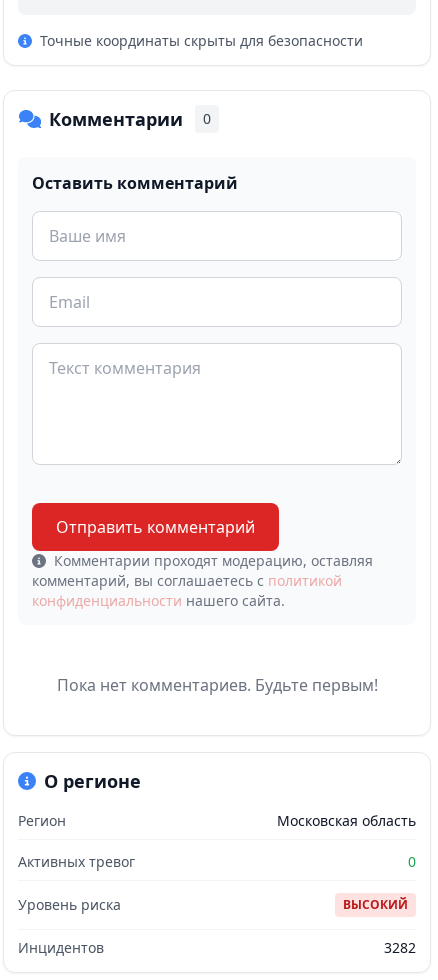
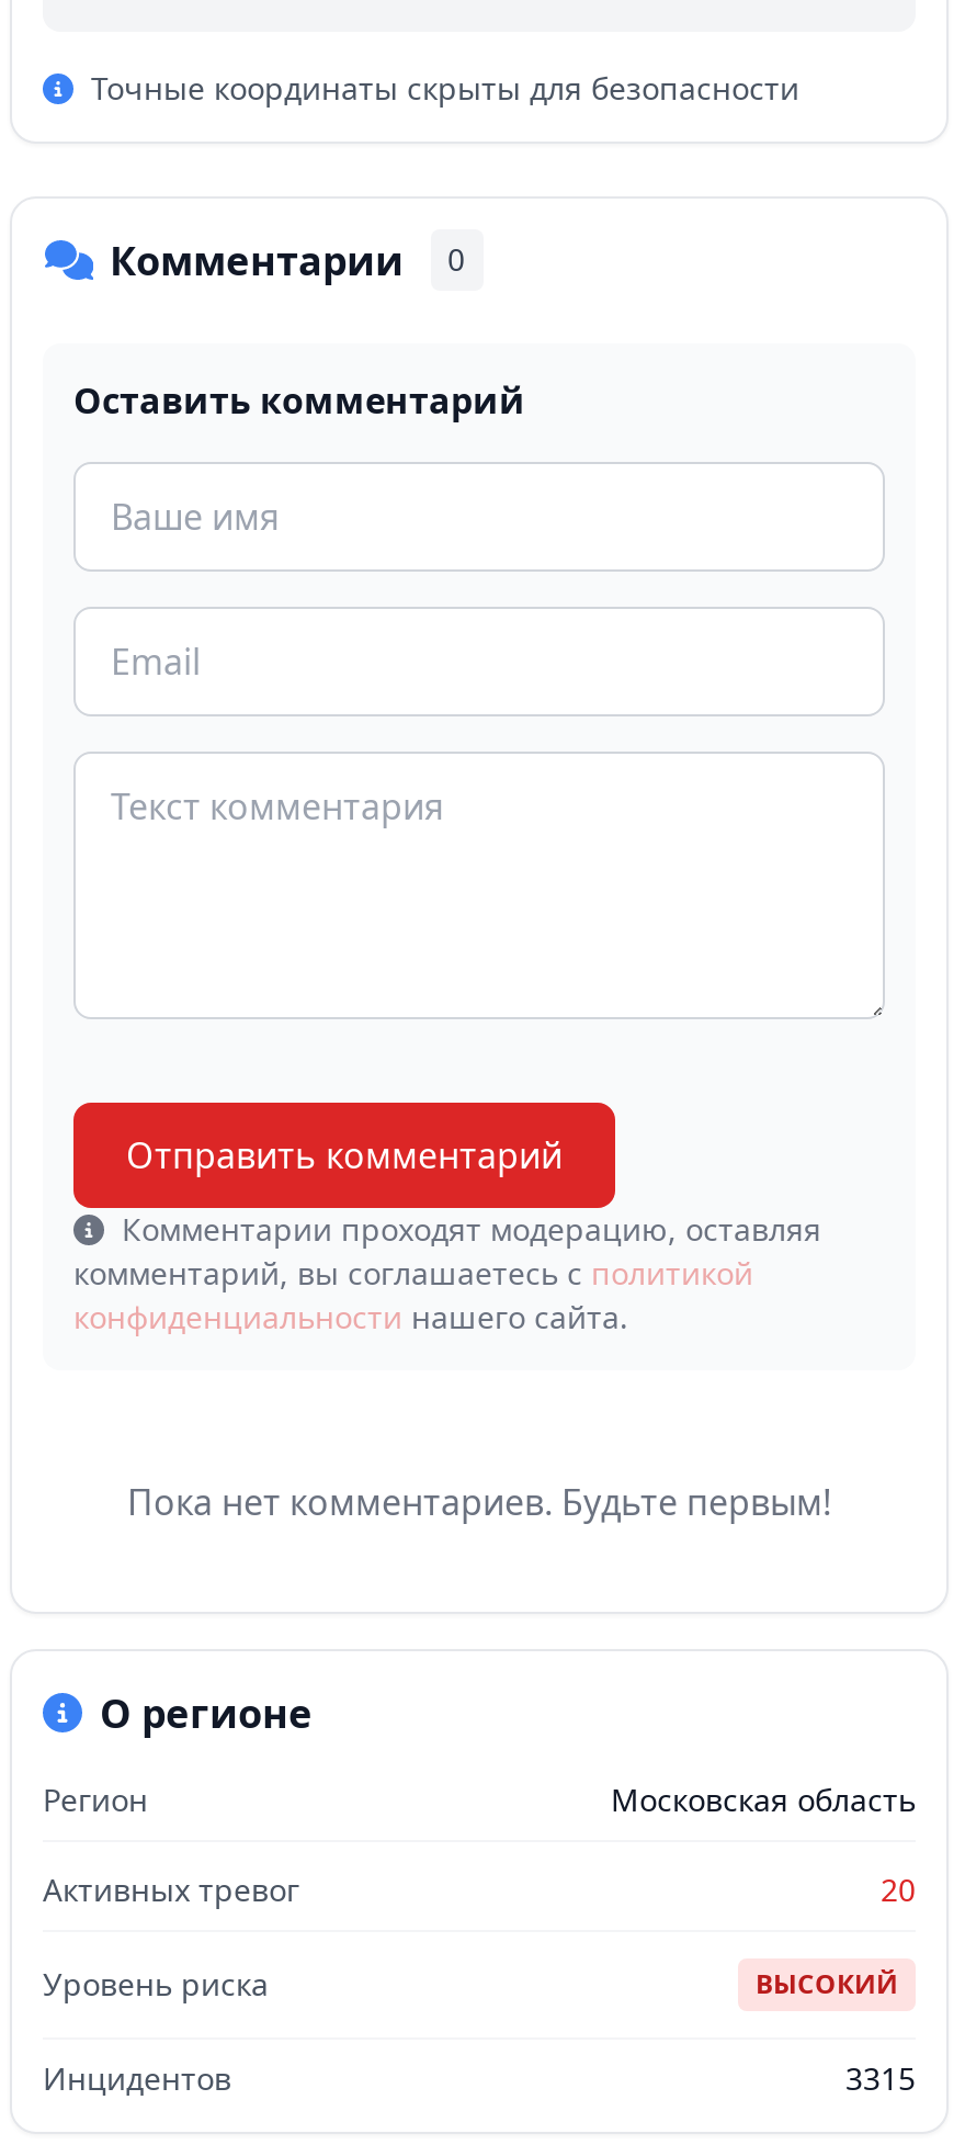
- 0
+ 20

- 3282
+ 3315
